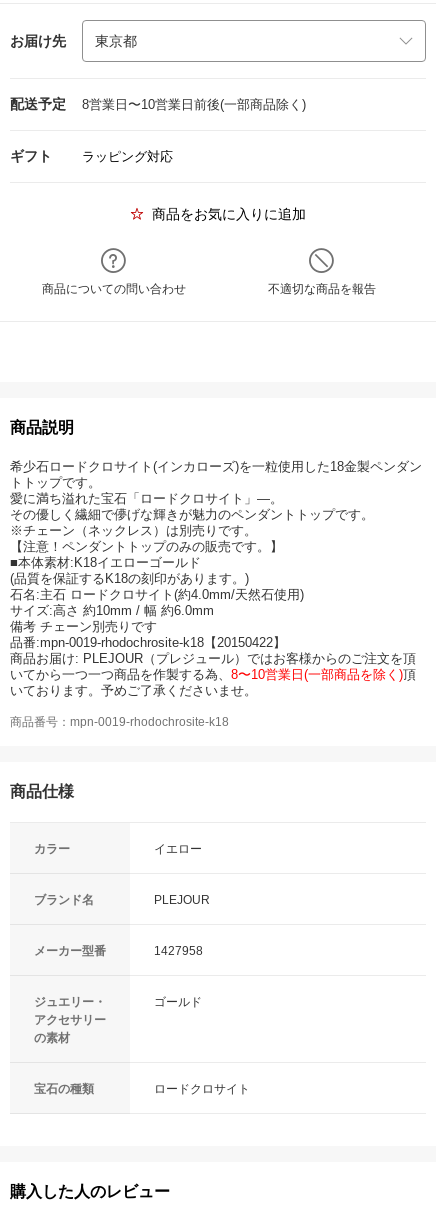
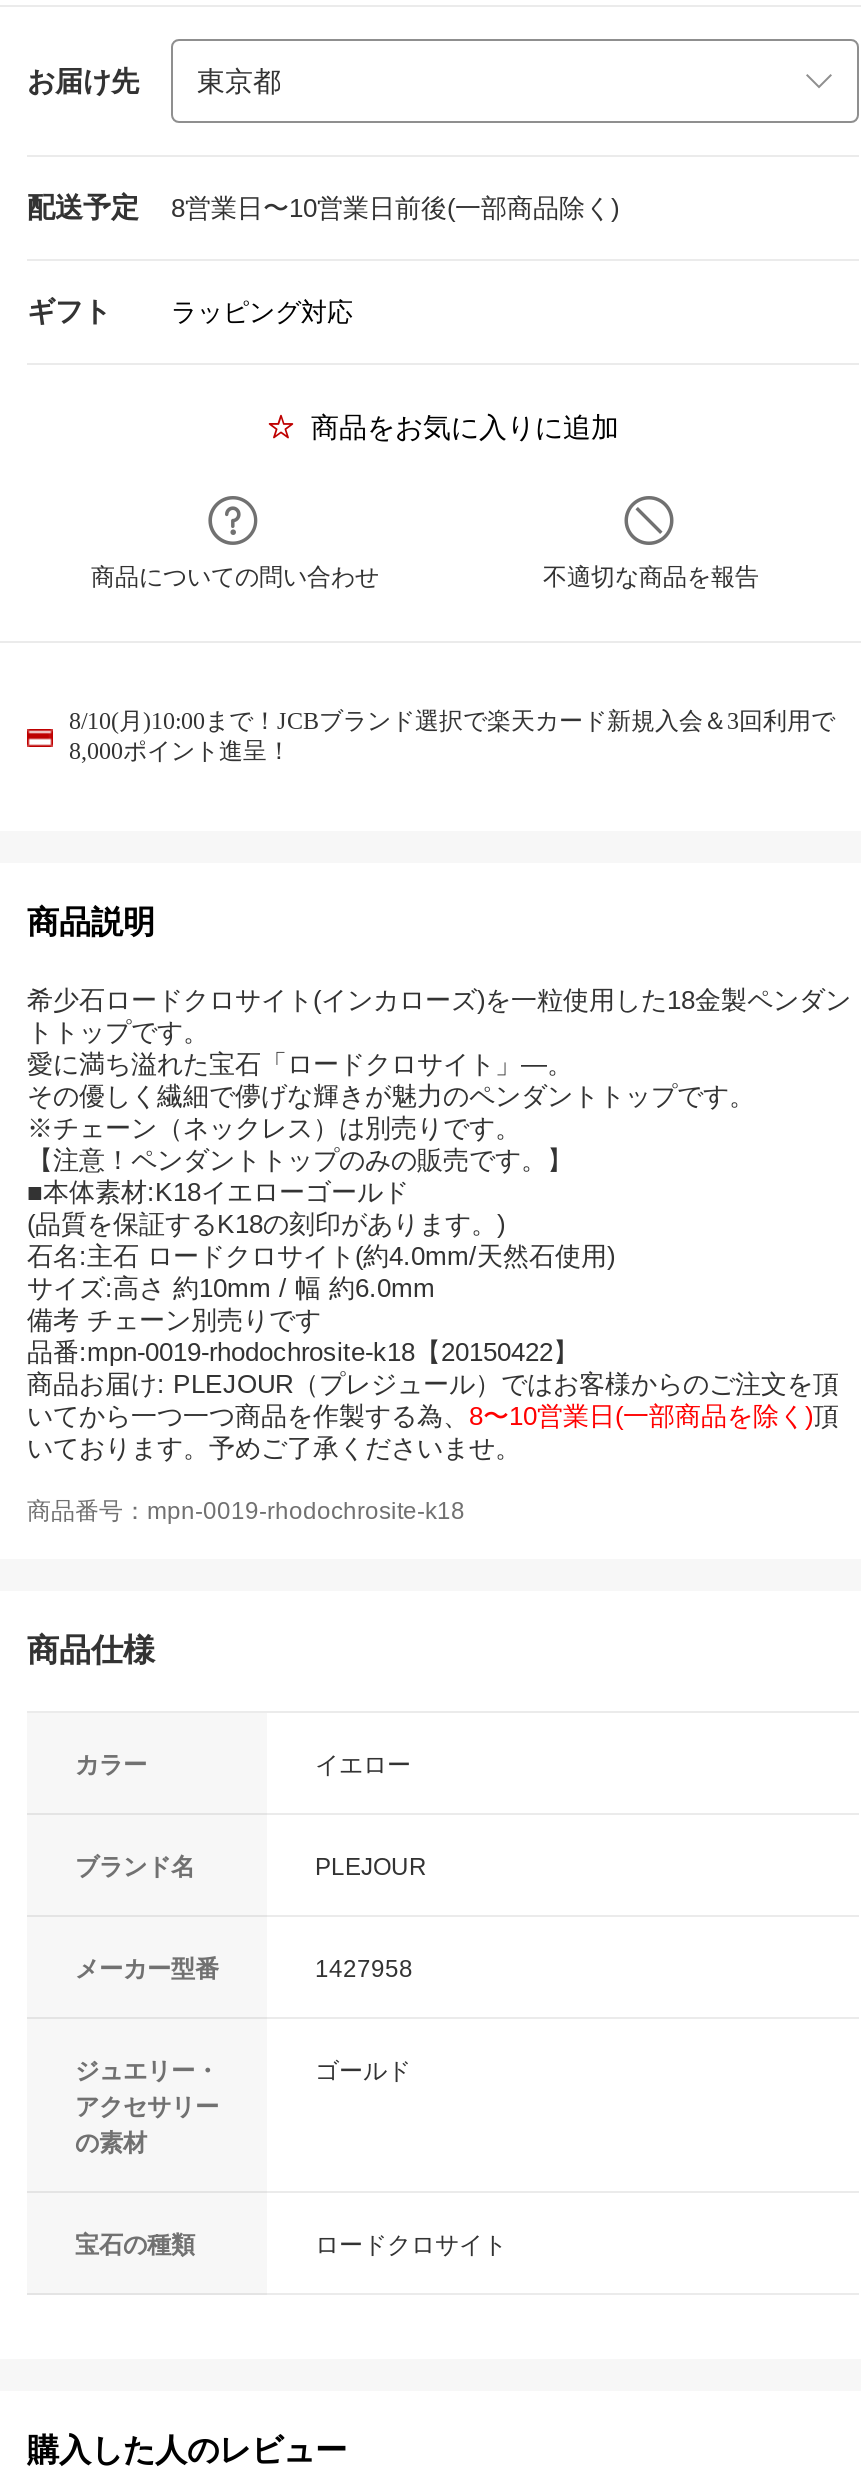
+ 8/10(月)10:00まで！JCBブランド選択で楽天カード新規入会＆3回利用で
+ 8,000ポイント進呈！
